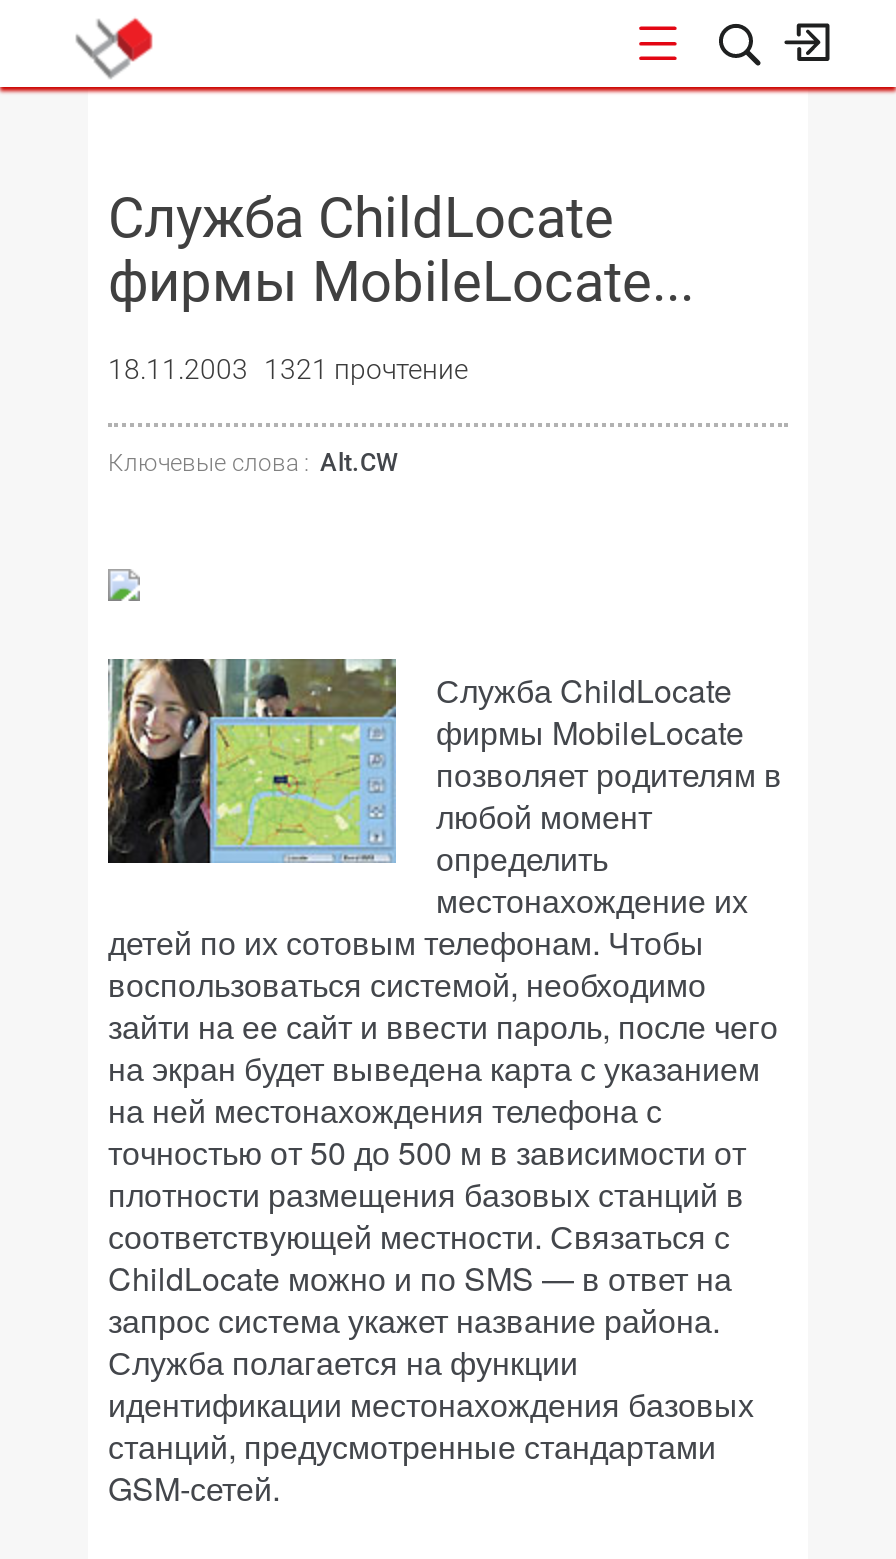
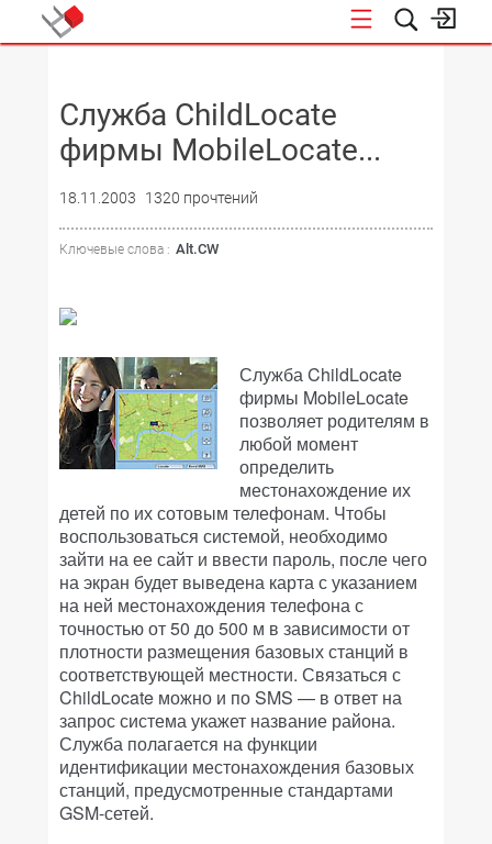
- 18.11.2003 1321 прочтение
+ 18.11.2003 1320 прочтений
